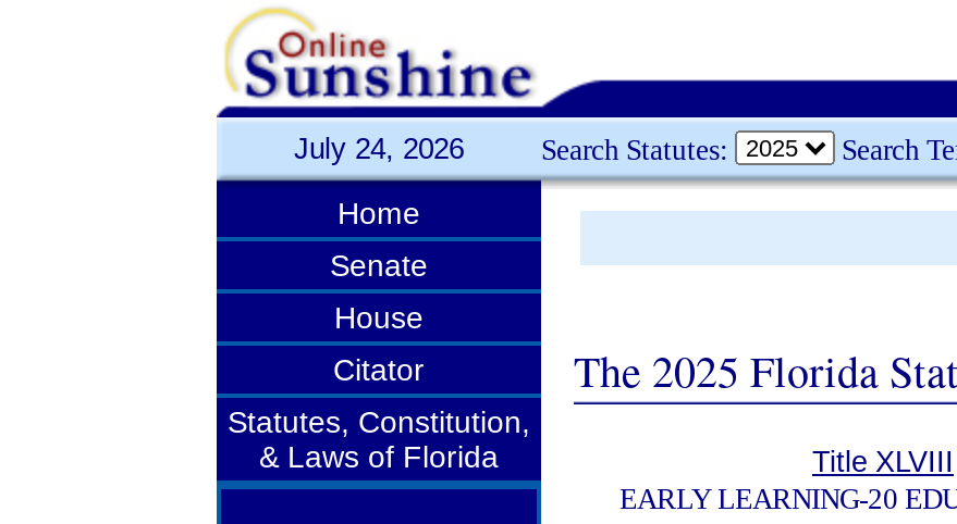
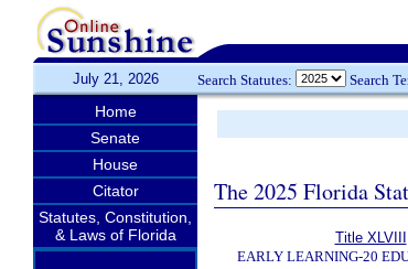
- July 24, 2026
+ July 21, 2026
